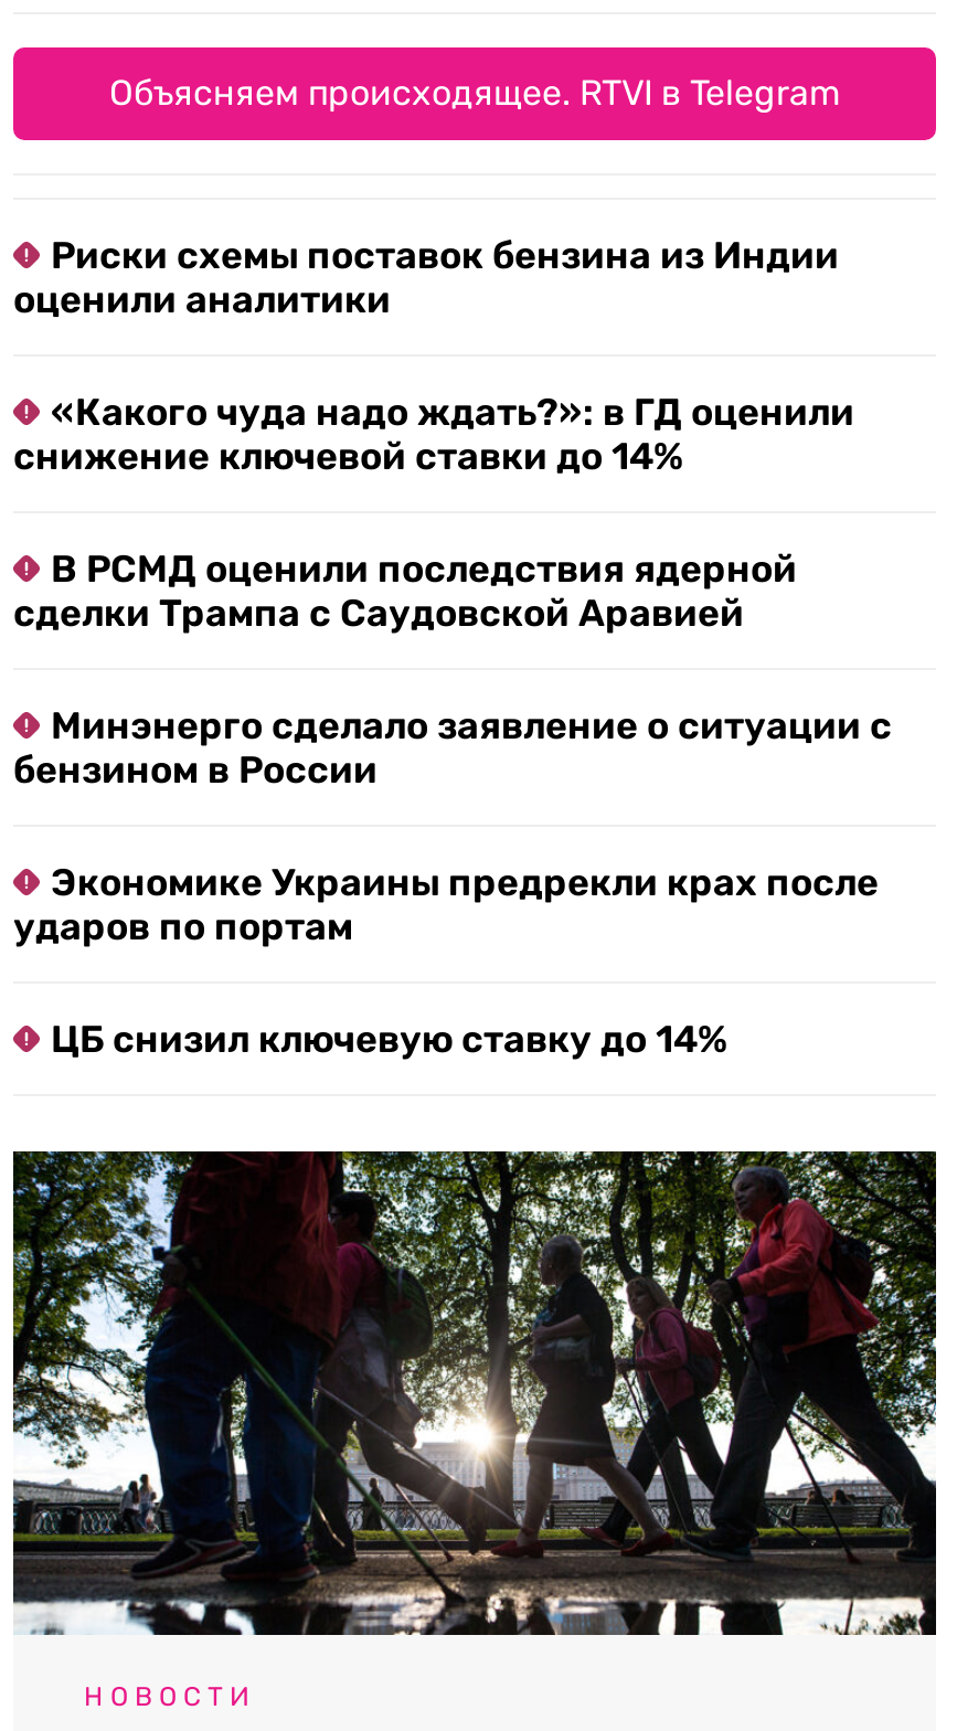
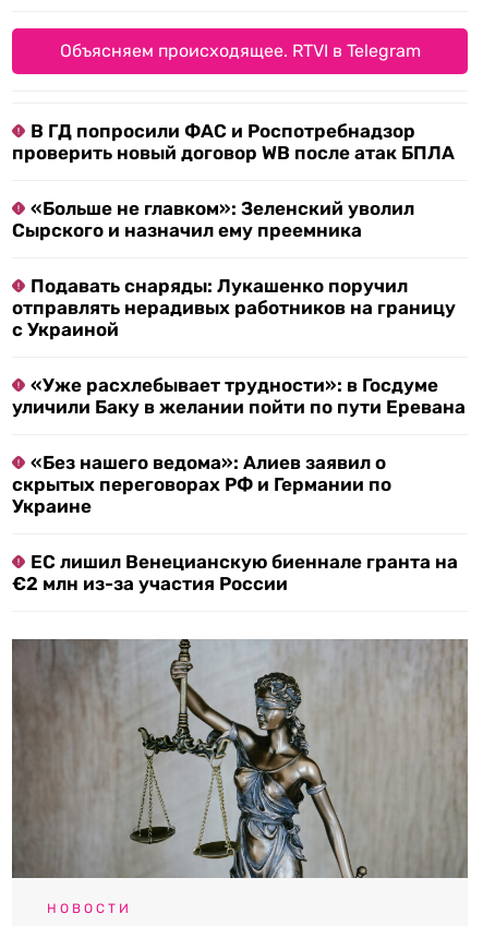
- Риски схемы поставок бензина из Индии
- оценили аналитики
+ В ГД попросили ФАС и Роспотребнадзор
+ проверить новый договор WB после атак БПЛА

- «Какого чуда надо ждать?»: в ГД оценили
- снижение ключевой ставки до 14%
+ «Больше не главком»: Зеленский уволил
+ Сырского и назначил ему преемника

- В РСМД оценили последствия ядерной
- сделки Трампа с Саудовской Аравией
+ Подавать снаряды: Лукашенко поручил
+ отправлять нерадивых работников на границу
+ с Украиной

- Минэнерго сделало заявление о ситуации с
- бензином в России
+ «Уже расхлебывает трудности»: в Госдуме
+ уличили Баку в желании пойти по пути Еревана

- Экономике Украины предрекли крах после
- ударов по портам
+ «Без нашего ведома»: Алиев заявил о
+ скрытых переговорах РФ и Германии по
+ Украине

- ЦБ снизил ключевую ставку до 14%
+ ЕС лишил Венецианскую биеннале гранта на
+ €2 млн из-за участия России

- [image]
+ [image]
